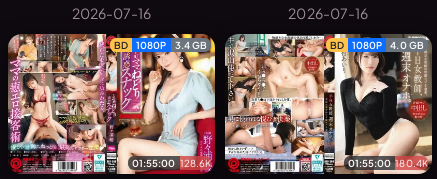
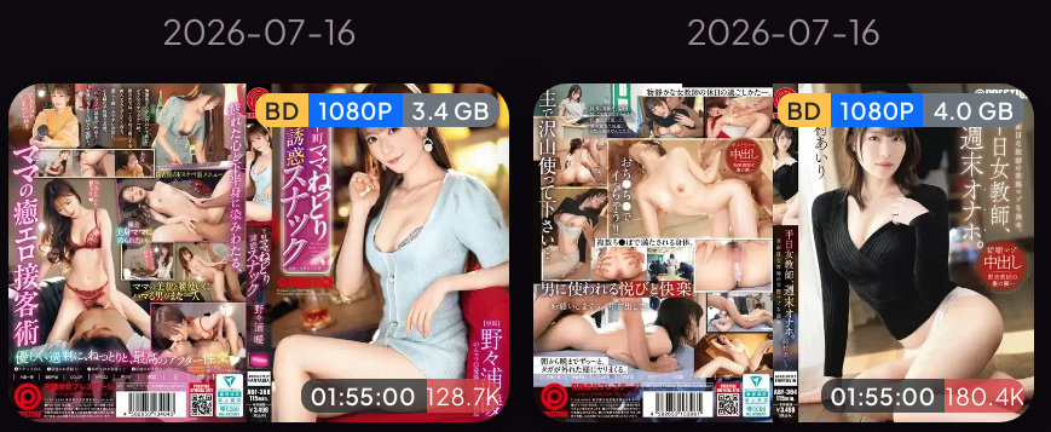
- 01:55:00 128.6K
+ 01:55:00 128.7K
